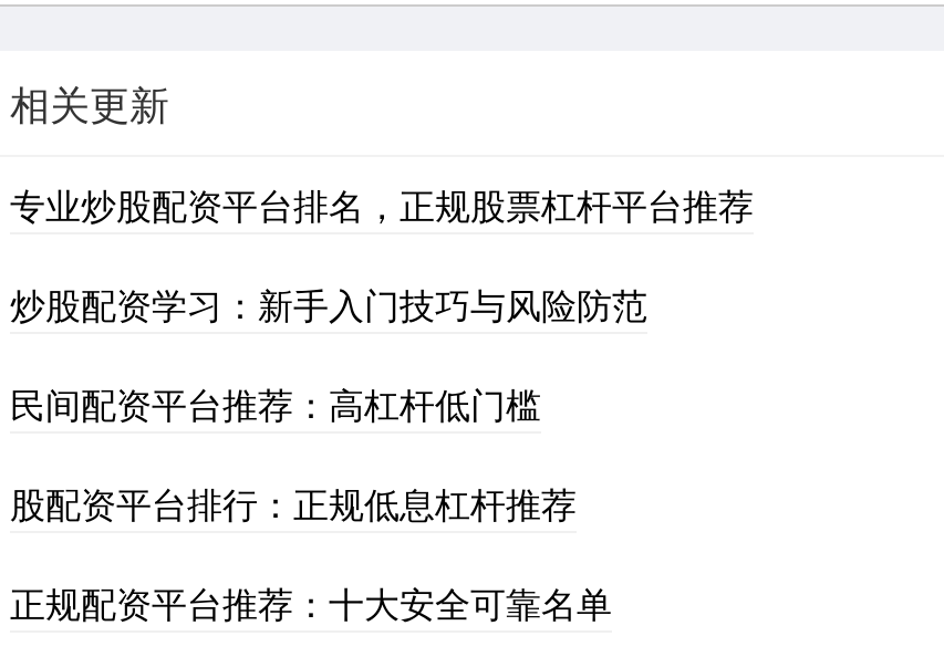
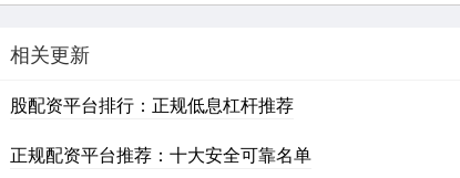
- 专业炒股配资平台排名，正规股票杠杆平台推荐
- 炒股配资学习：新手入门技巧与风险防范
- 民间配资平台推荐：高杠杆低门槛
